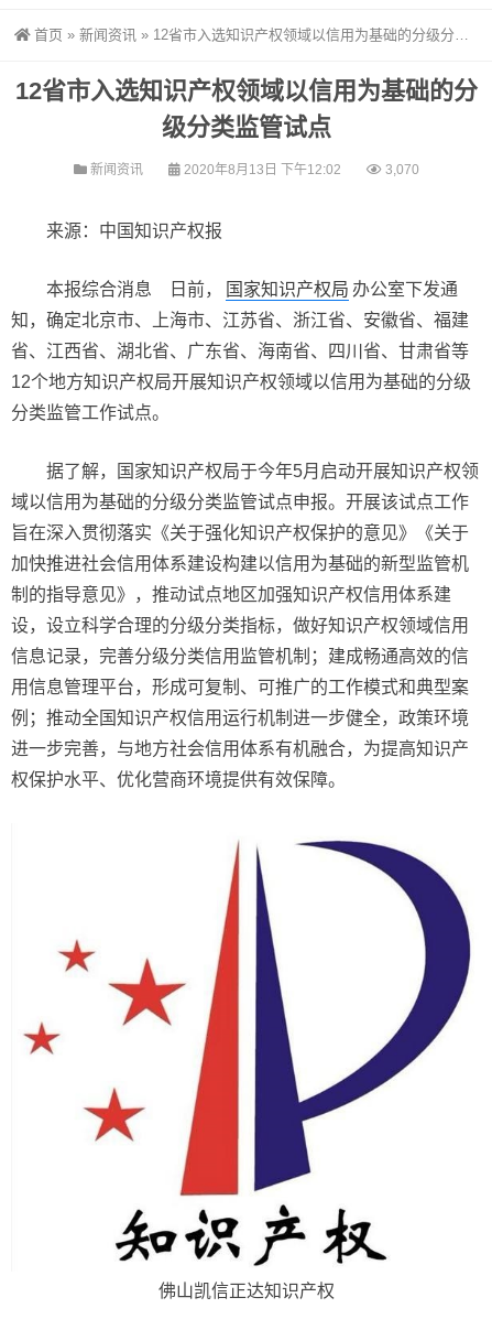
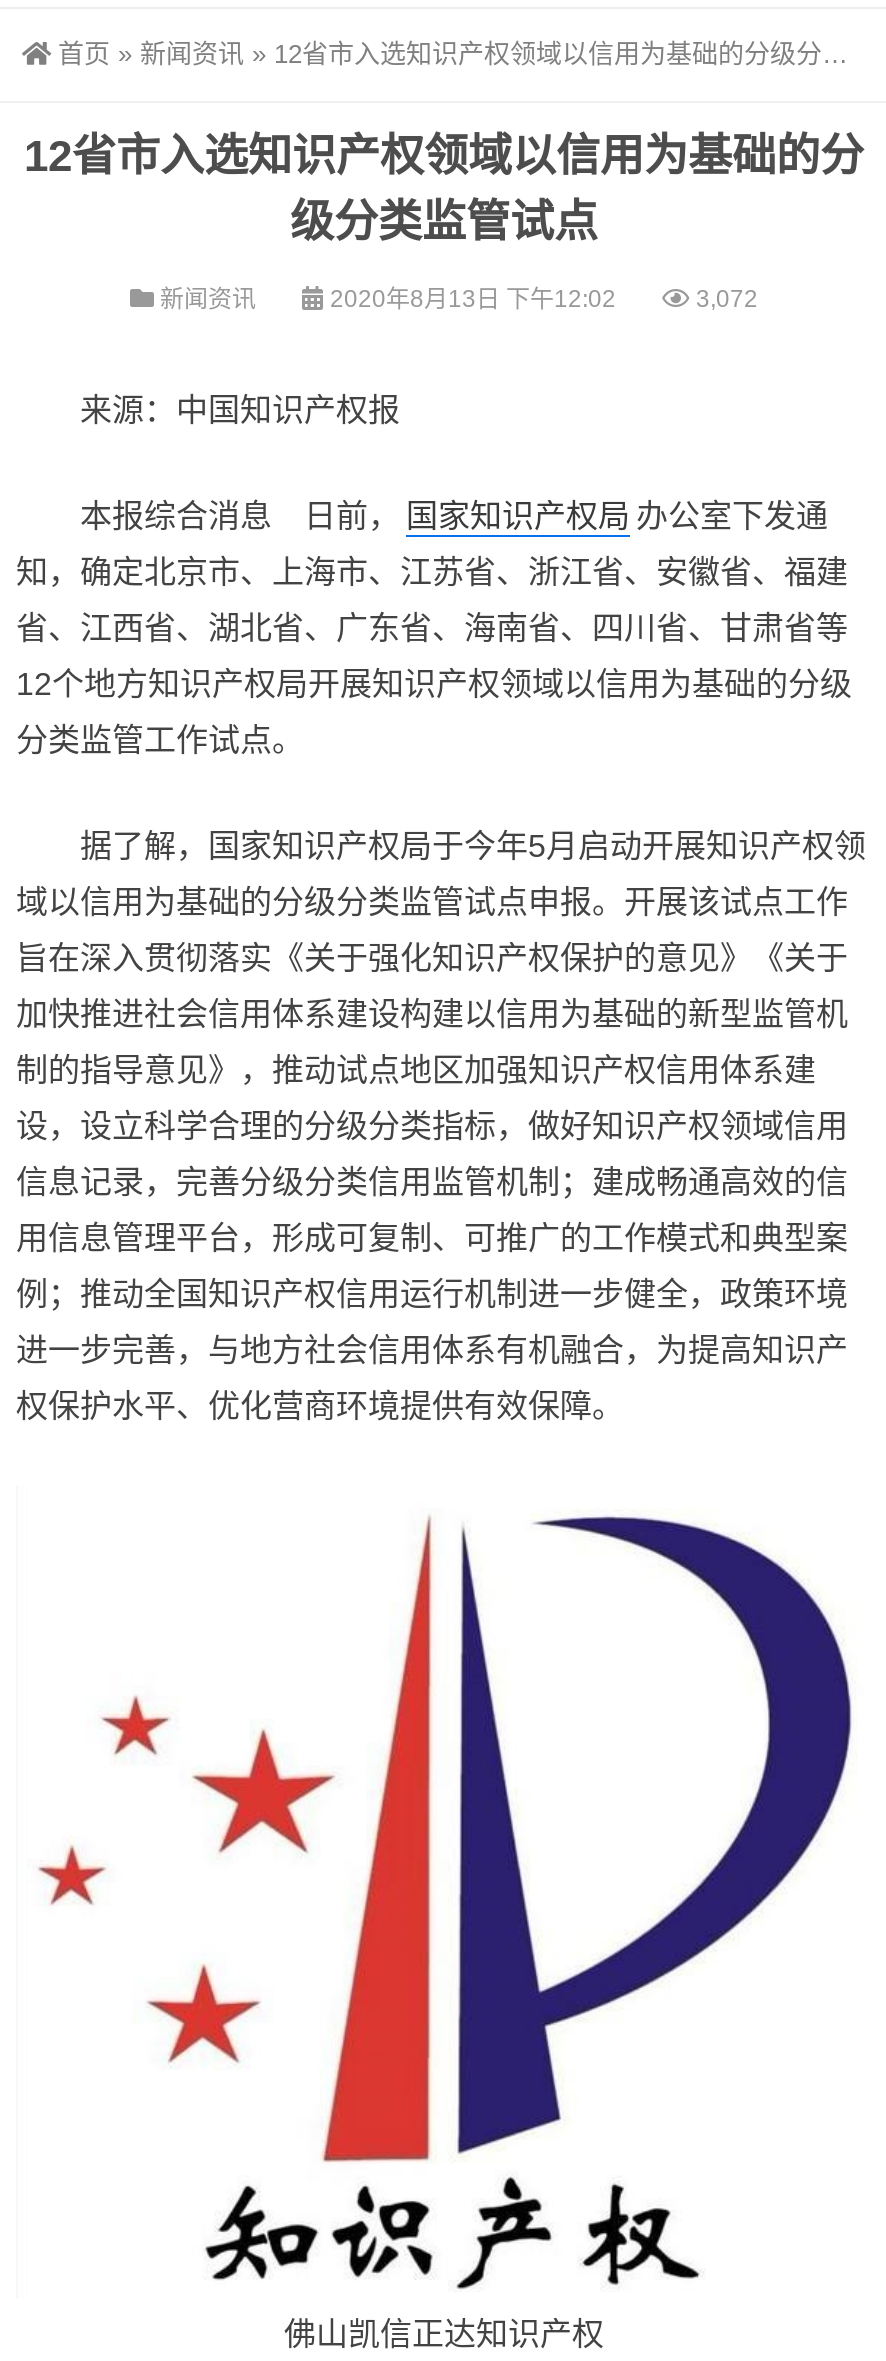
- 3,070
+ 3,072
